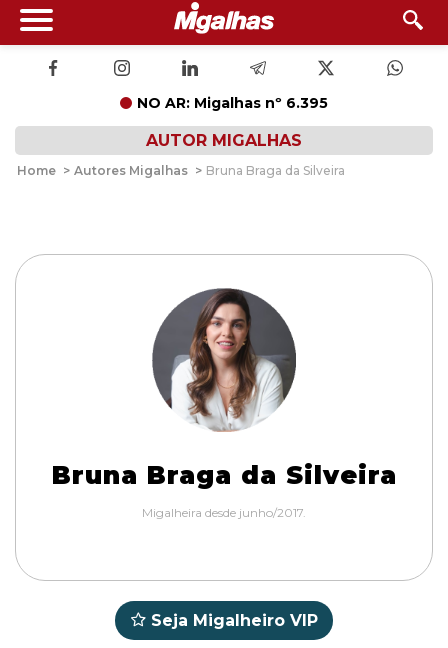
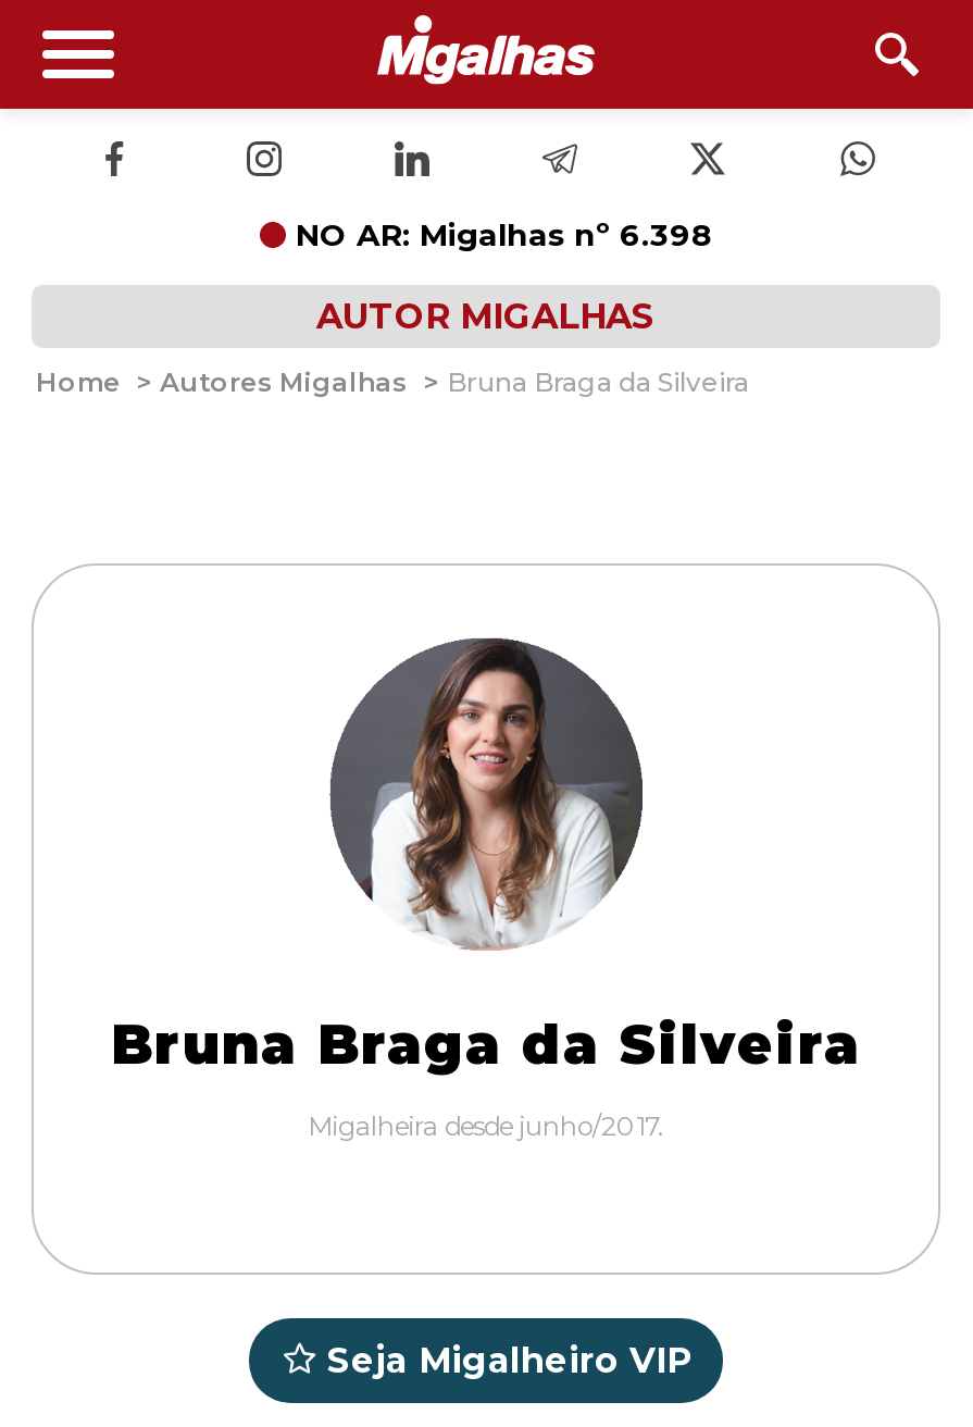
- NO AR: Migalhas nº 6.395
+ NO AR: Migalhas nº 6.398
